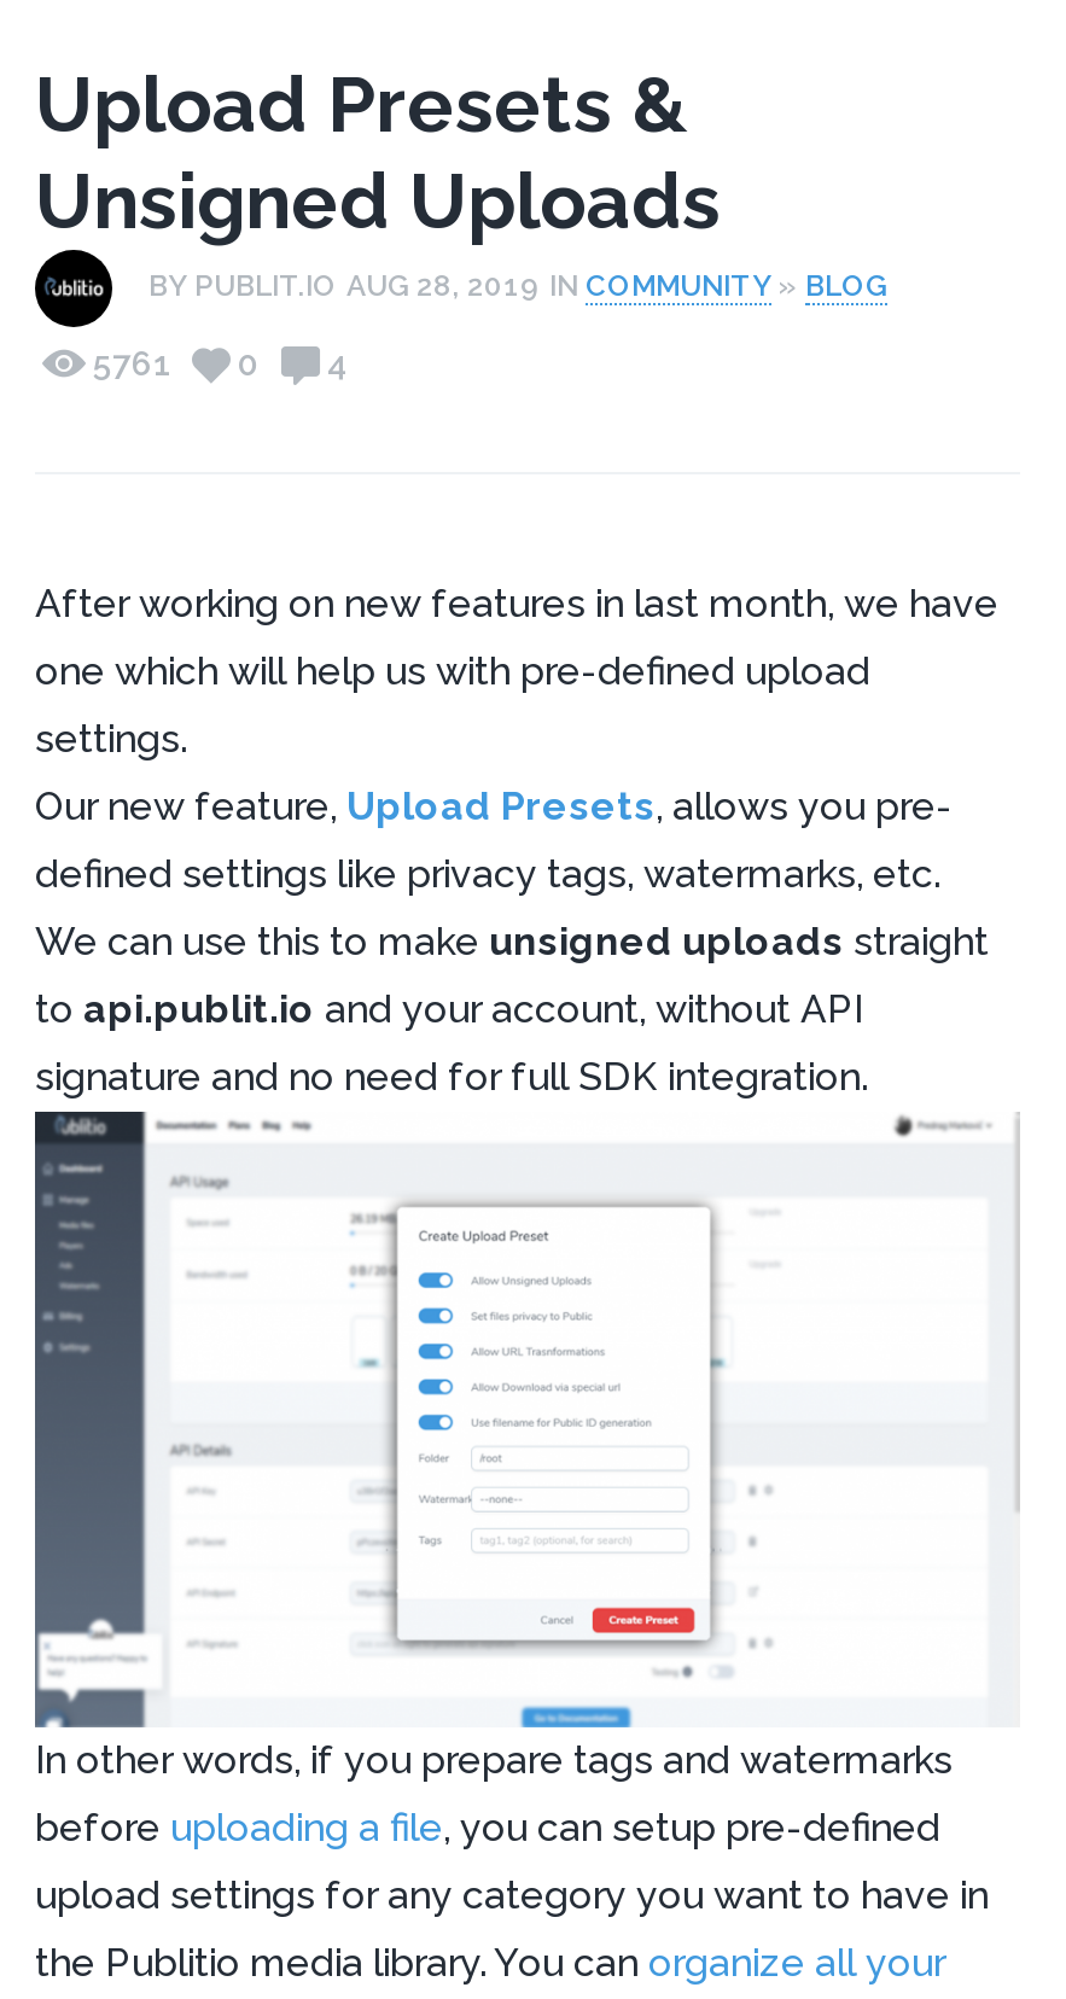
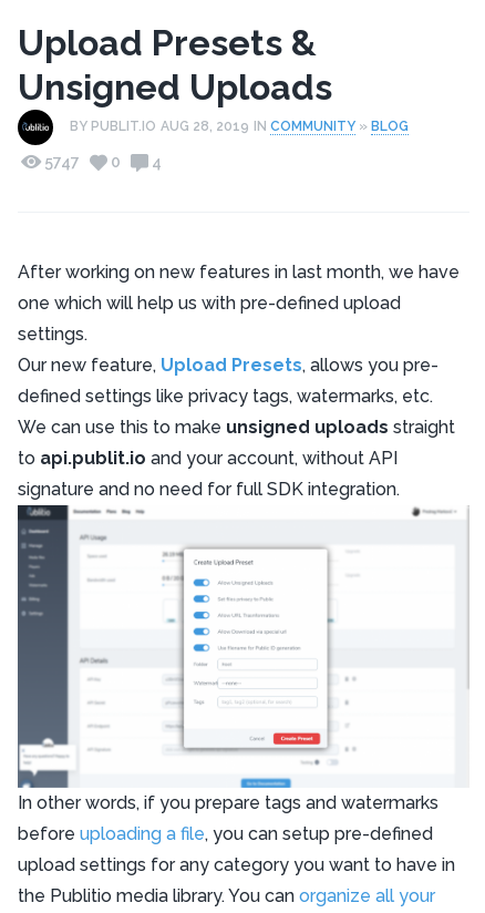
- 5761 0 4
+ 5747 0 4
